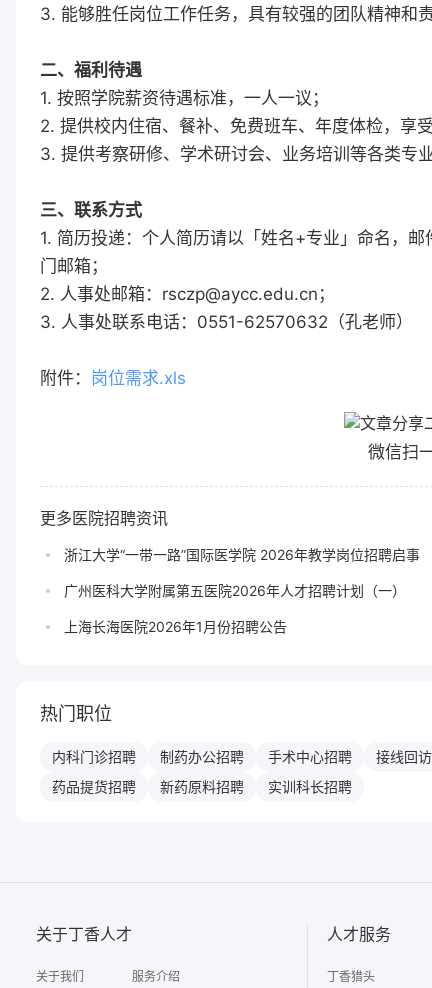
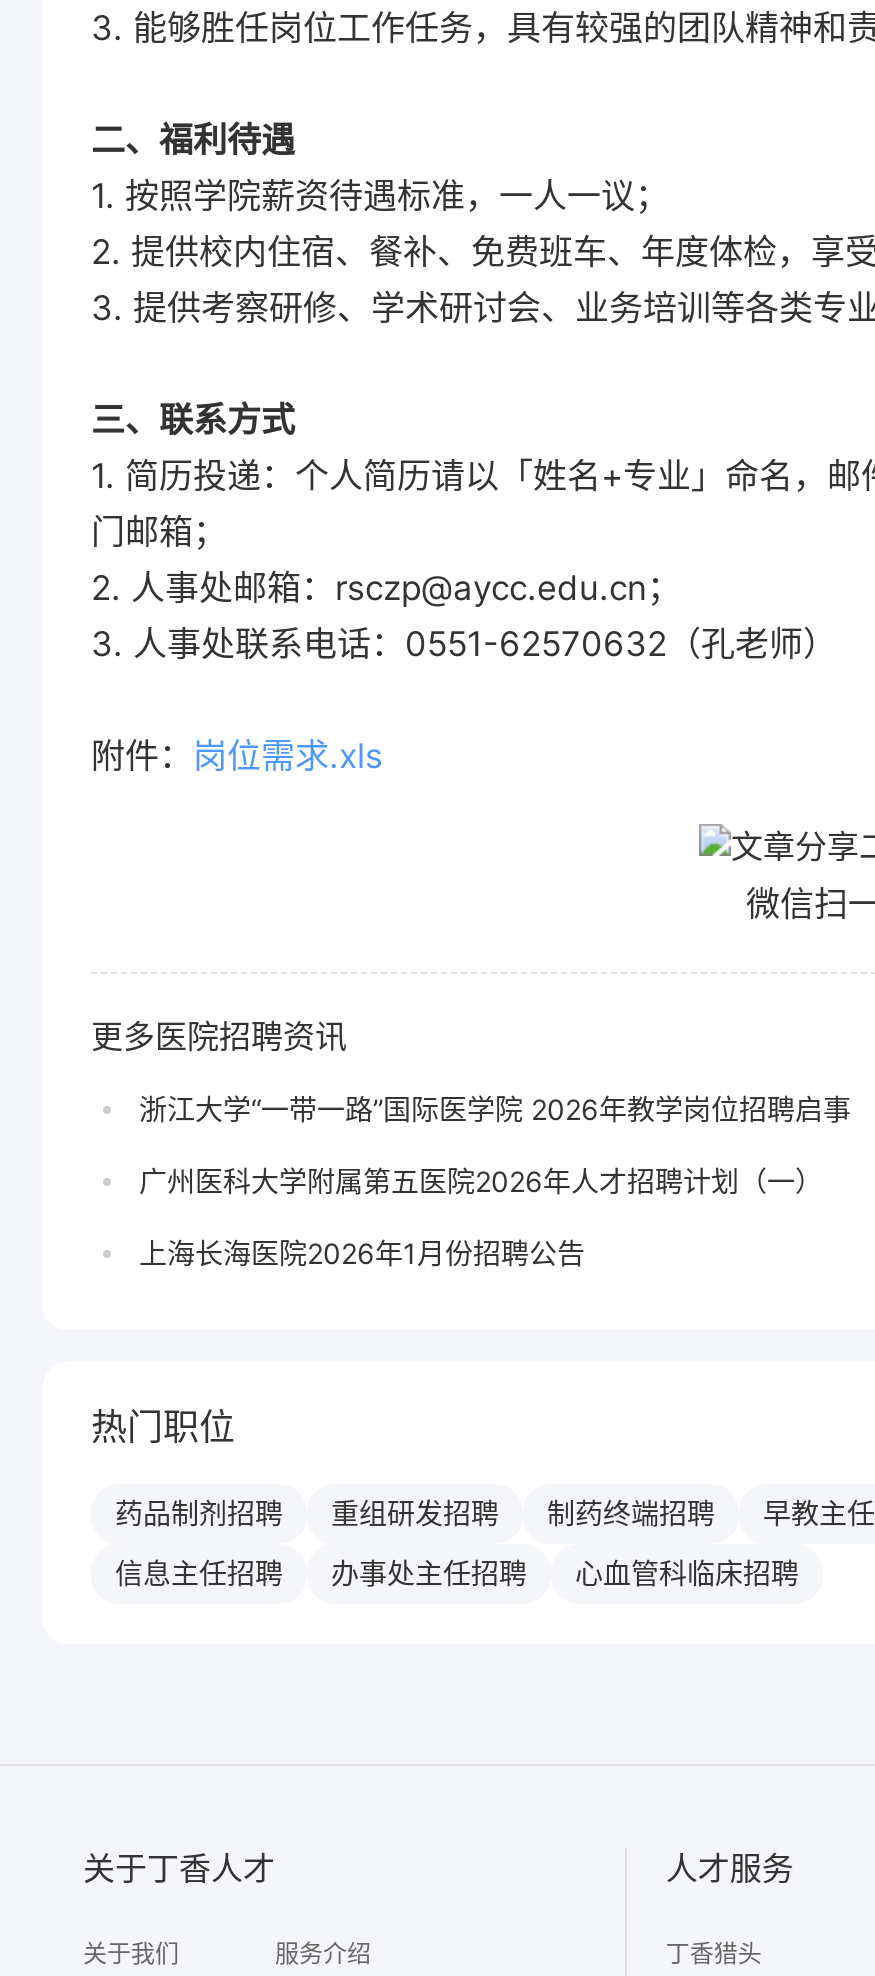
- 内科门诊招聘
- 制药办公招聘
- 手术中心招聘
- 接线回访
+ 药品制剂招聘
+ 重组研发招聘
+ 制药终端招聘
+ 早教主任

- 药品提货招聘
- 新药原料招聘
- 实训科长招聘
+ 信息主任招聘
+ 办事处主任招聘
+ 心血管科临床招聘
